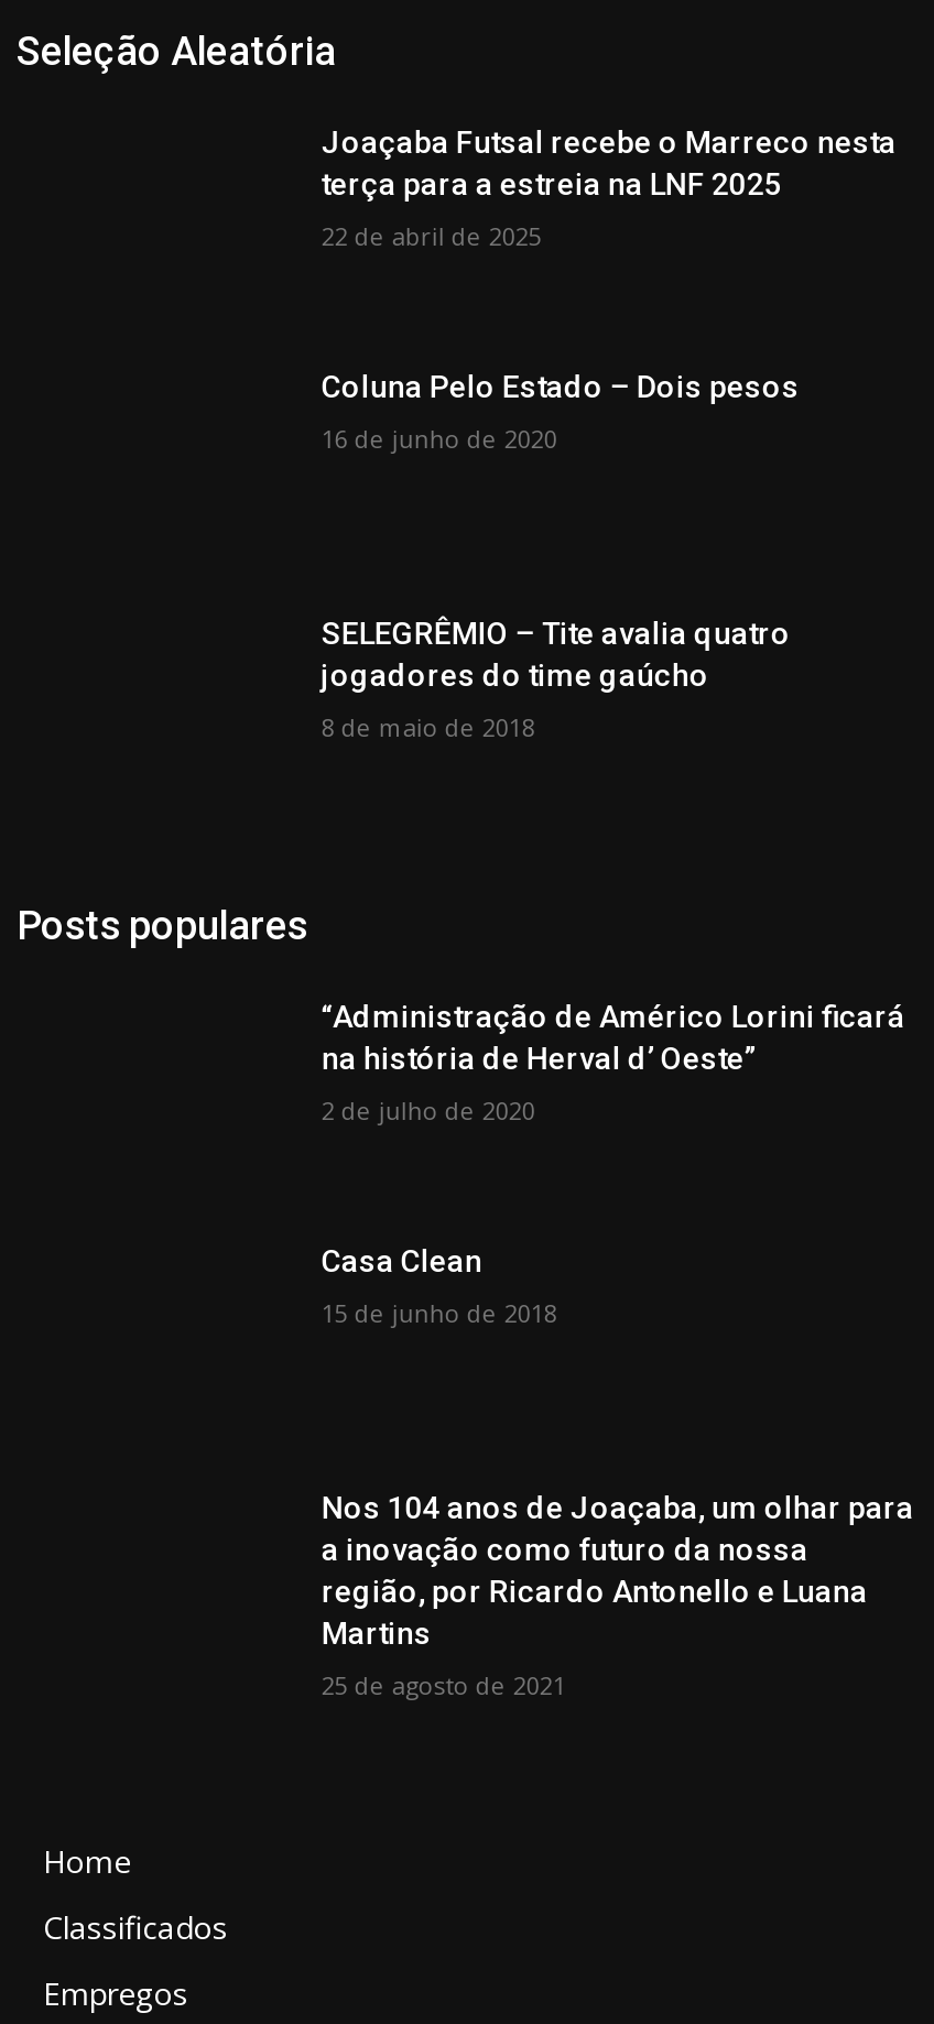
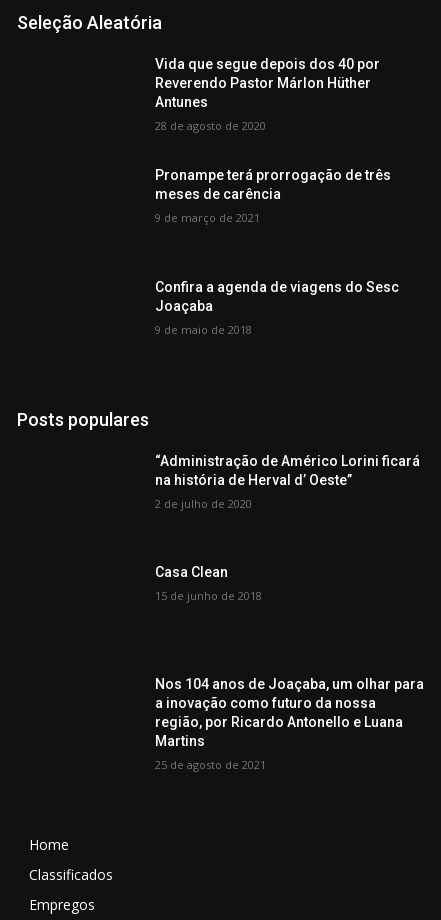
- Joaçaba Futsal recebe o Marreco nesta
- terça para a estreia na LNF 2025
+ Vida que segue depois dos 40 por
+ Reverendo Pastor Márlon Hüther
+ Antunes

- 22 de abril de 2025
+ 28 de agosto de 2020

- Coluna Pelo Estado – Dois pesos
+ Pronampe terá prorrogação de três
+ meses de carência

- 16 de junho de 2020
+ 9 de março de 2021

- SELEGRÊMIO – Tite avalia quatro
- jogadores do time gaúcho
+ Confira a agenda de viagens do Sesc
+ Joaçaba

- 8 de maio de 2018
+ 9 de maio de 2018
